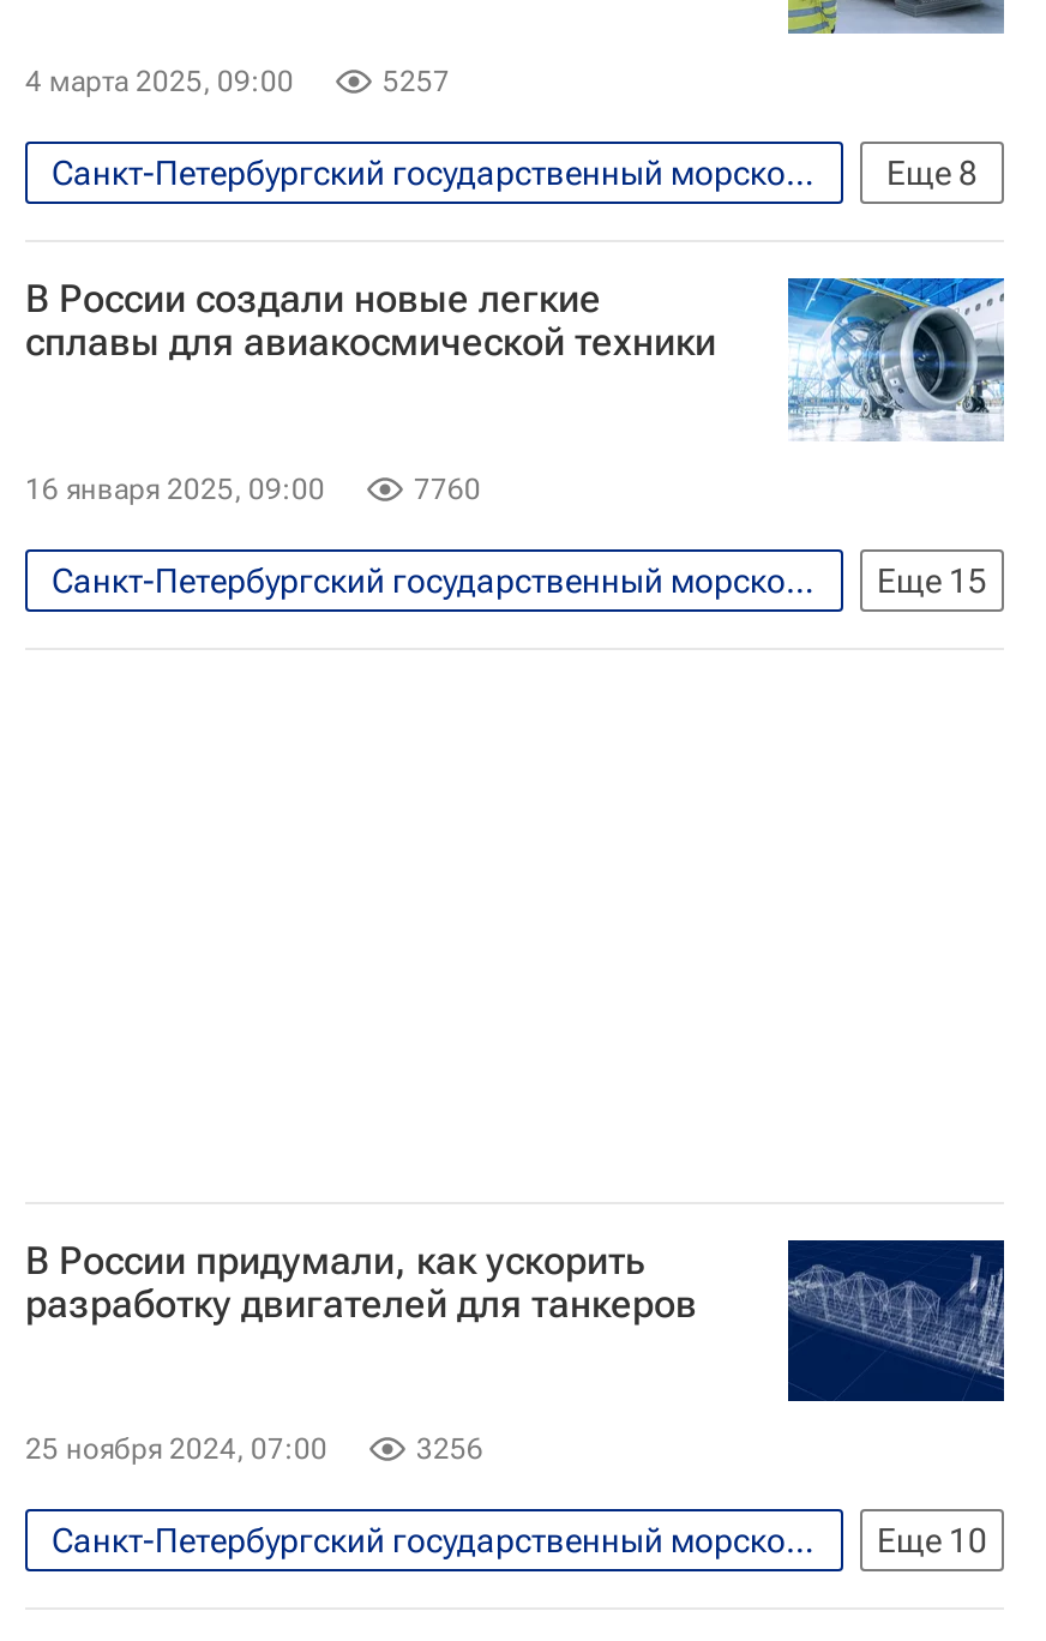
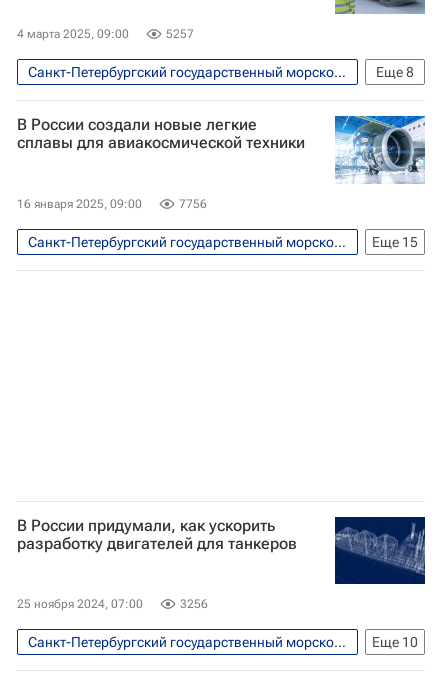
- 7760
+ 7756
